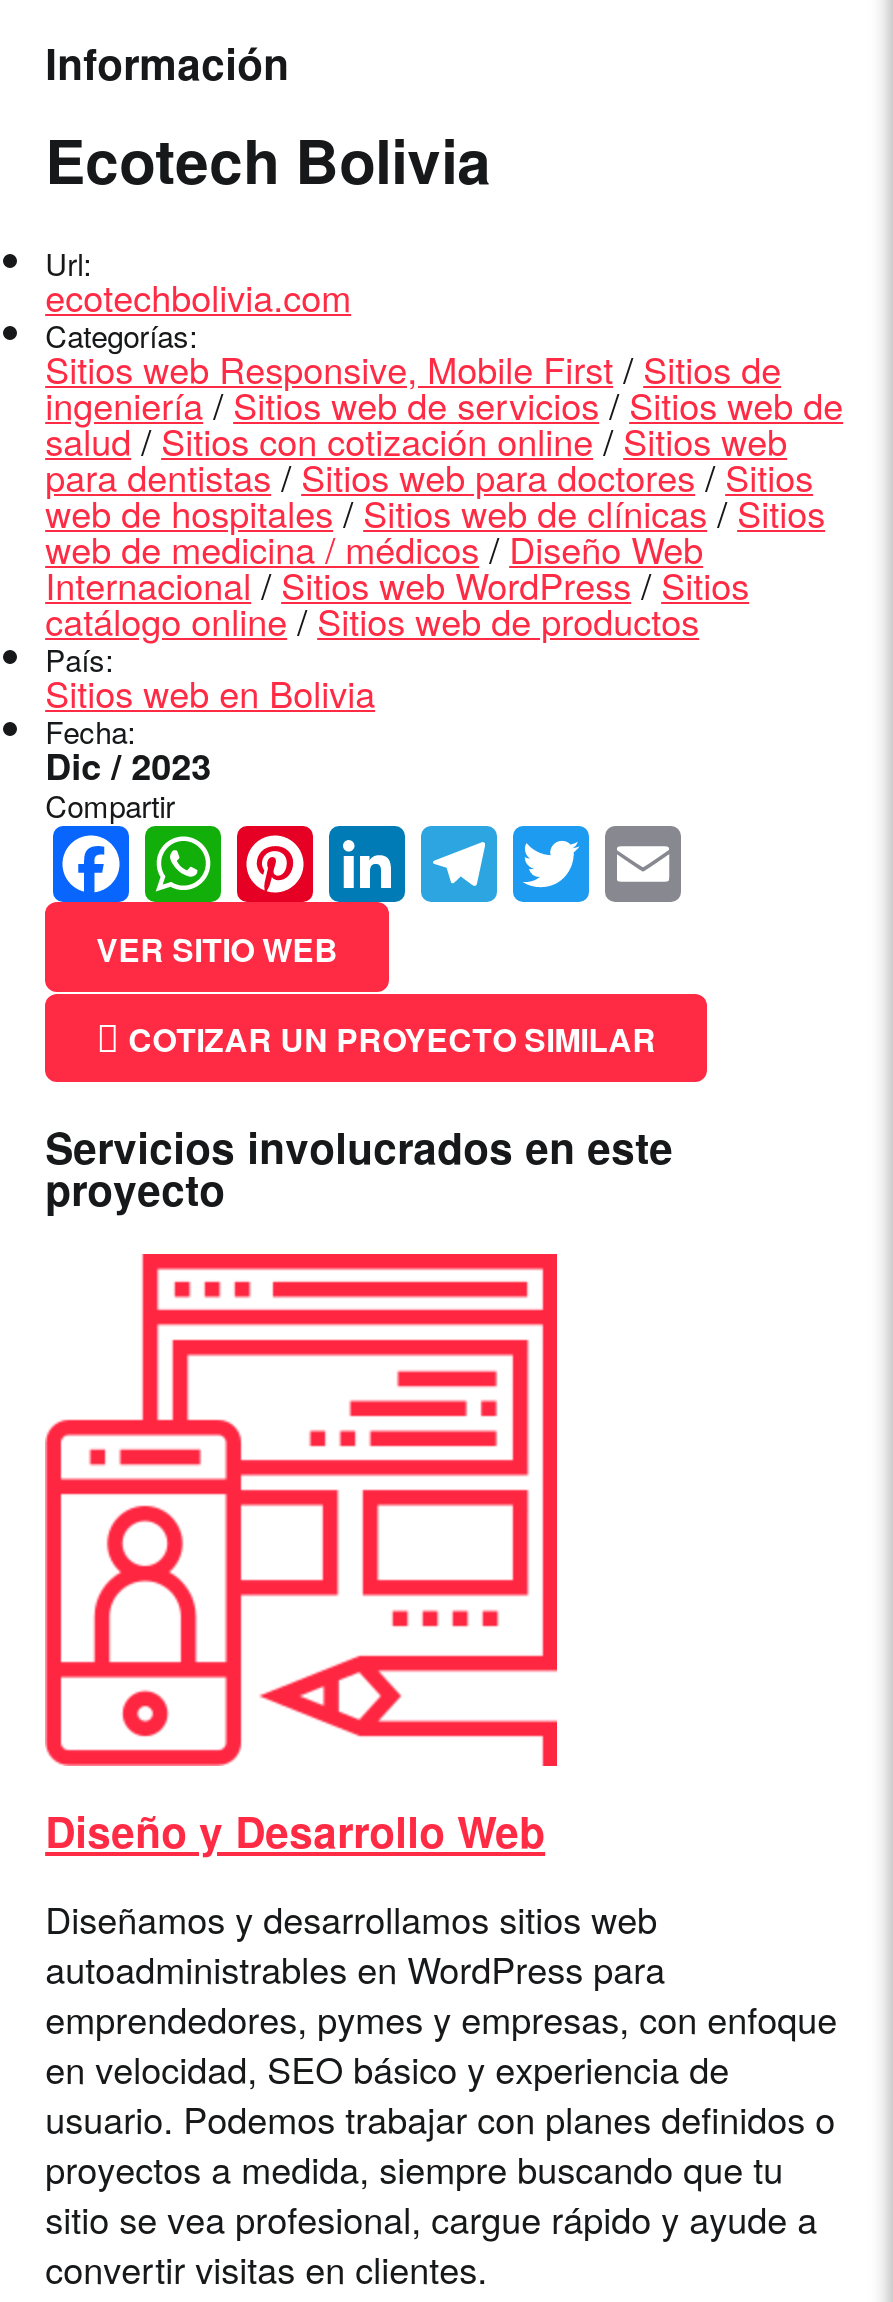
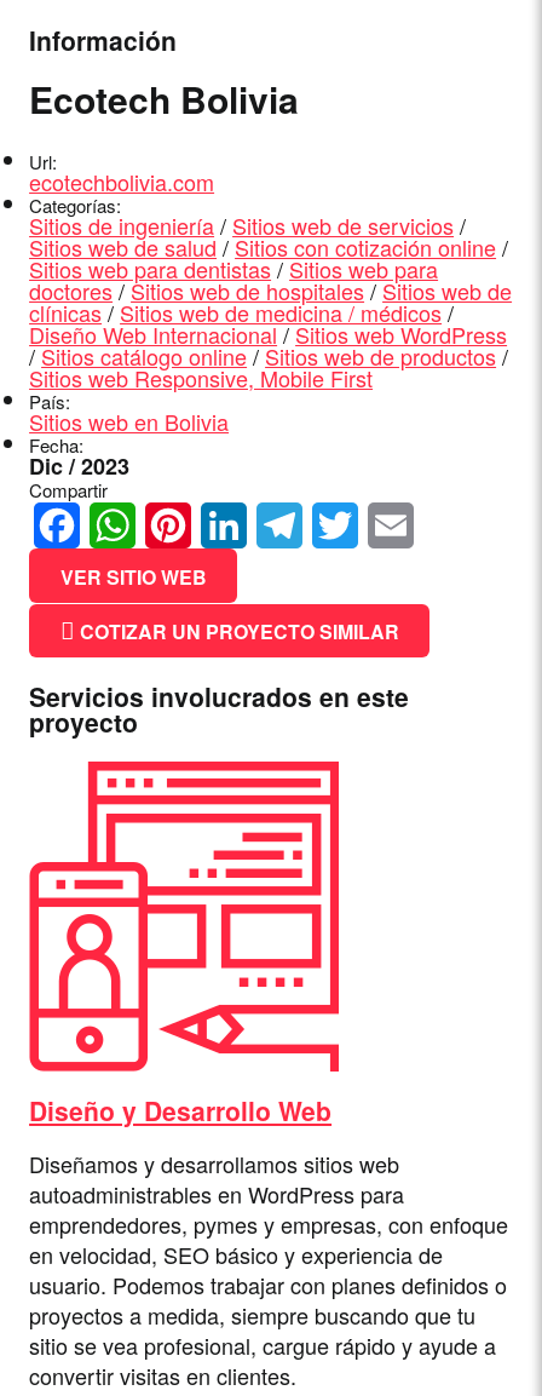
- Sitios web Responsive, Mobile First / Sitios de
- ingeniería/Sitios web de servicios/Sitios web de
- salud/Sitios con cotización online/ Sitios web
- para dentistas/Sitios web para doctores/Sitios
- web de hospitales/Sitios web de clínicas/Sitios
- web de medicina / médicos/Diseño Web
- Internacional/Sitios web WordPress/Sitios
- catálogo online/Sitios web de productos
+ Sitios de ingeniería / Sitios web de servicios /
+ Sitios web de salud/Sitios con cotización online /
+ Sitios web para dentistas/Sitios web para
+ doctores/Sitios web de hospitales/Sitios web de
+ clínicas/Sitios web de medicina / médicos/
+ Diseño Web Internacional/Sitios web WordPress
+ /Sitios catálogo online/Sitios web de productos/
+ Sitios web Responsive, Mobile First
